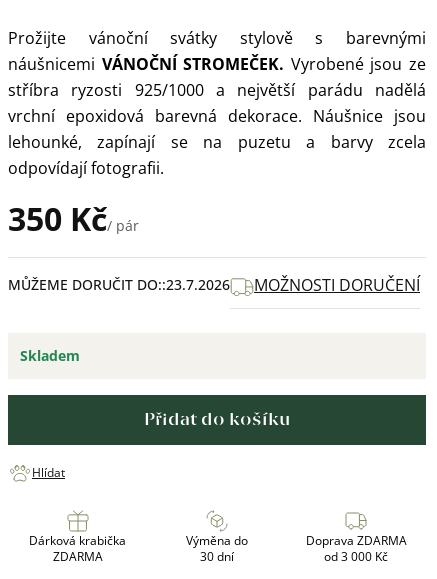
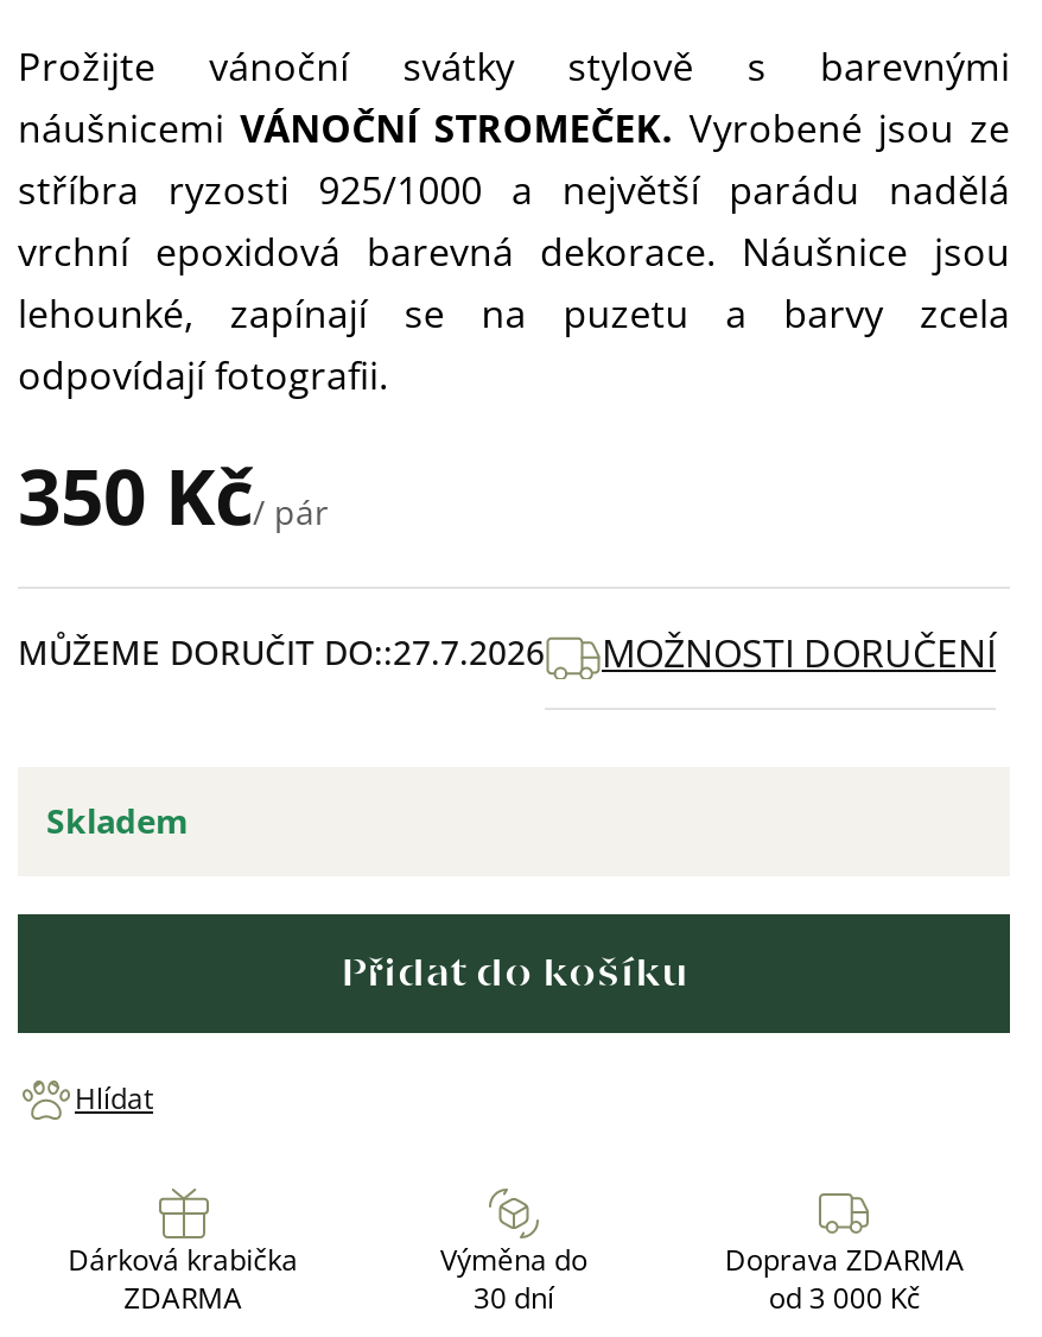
- MŮŽEME DORUČIT DO: 23.7.2026
+ MŮŽEME DORUČIT DO: 27.7.2026
